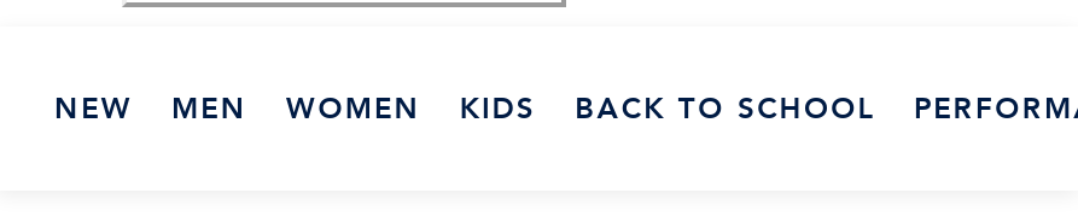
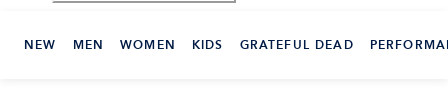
- BACK TO SCHOOL
+ GRATEFUL DEAD
